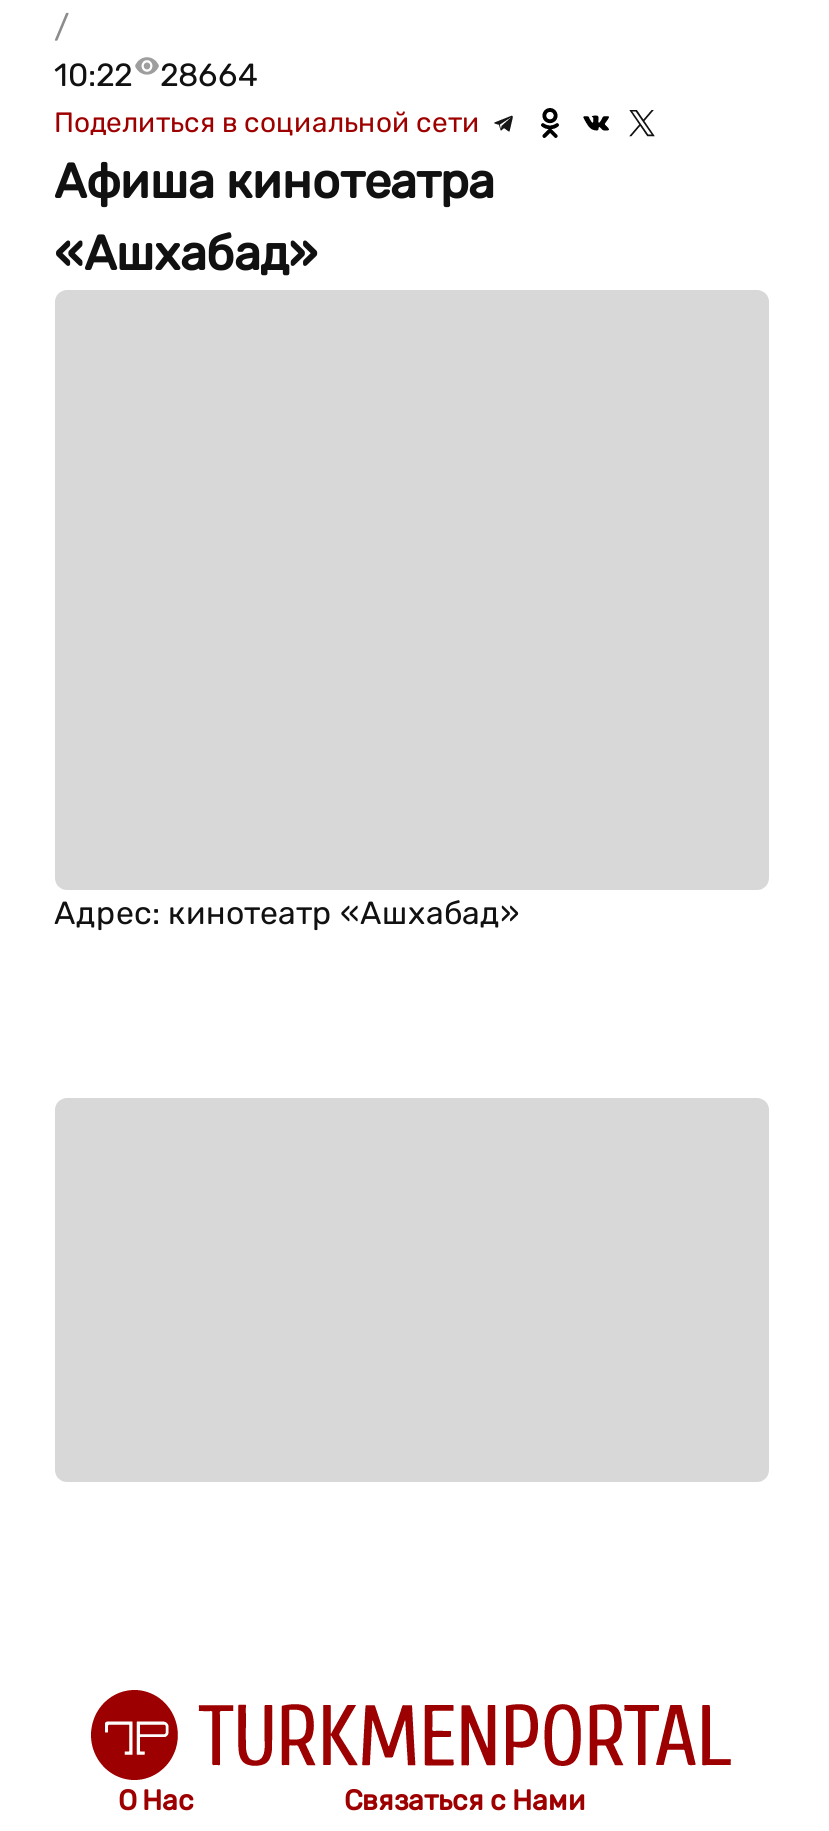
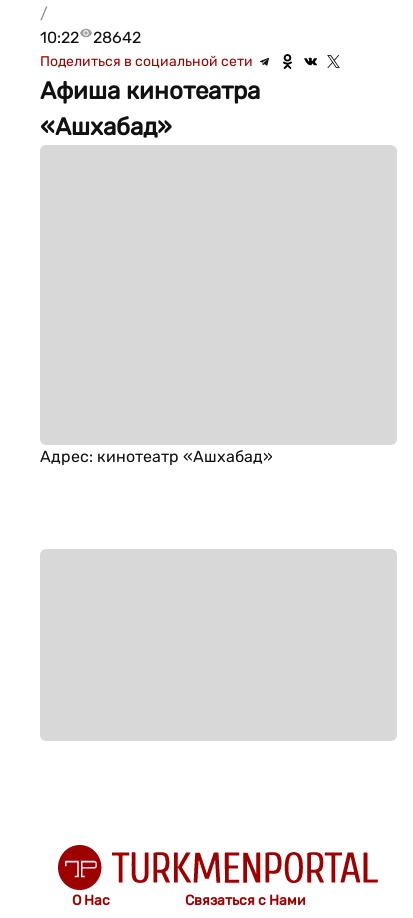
- 10:22 28664
+ 10:22 28642
